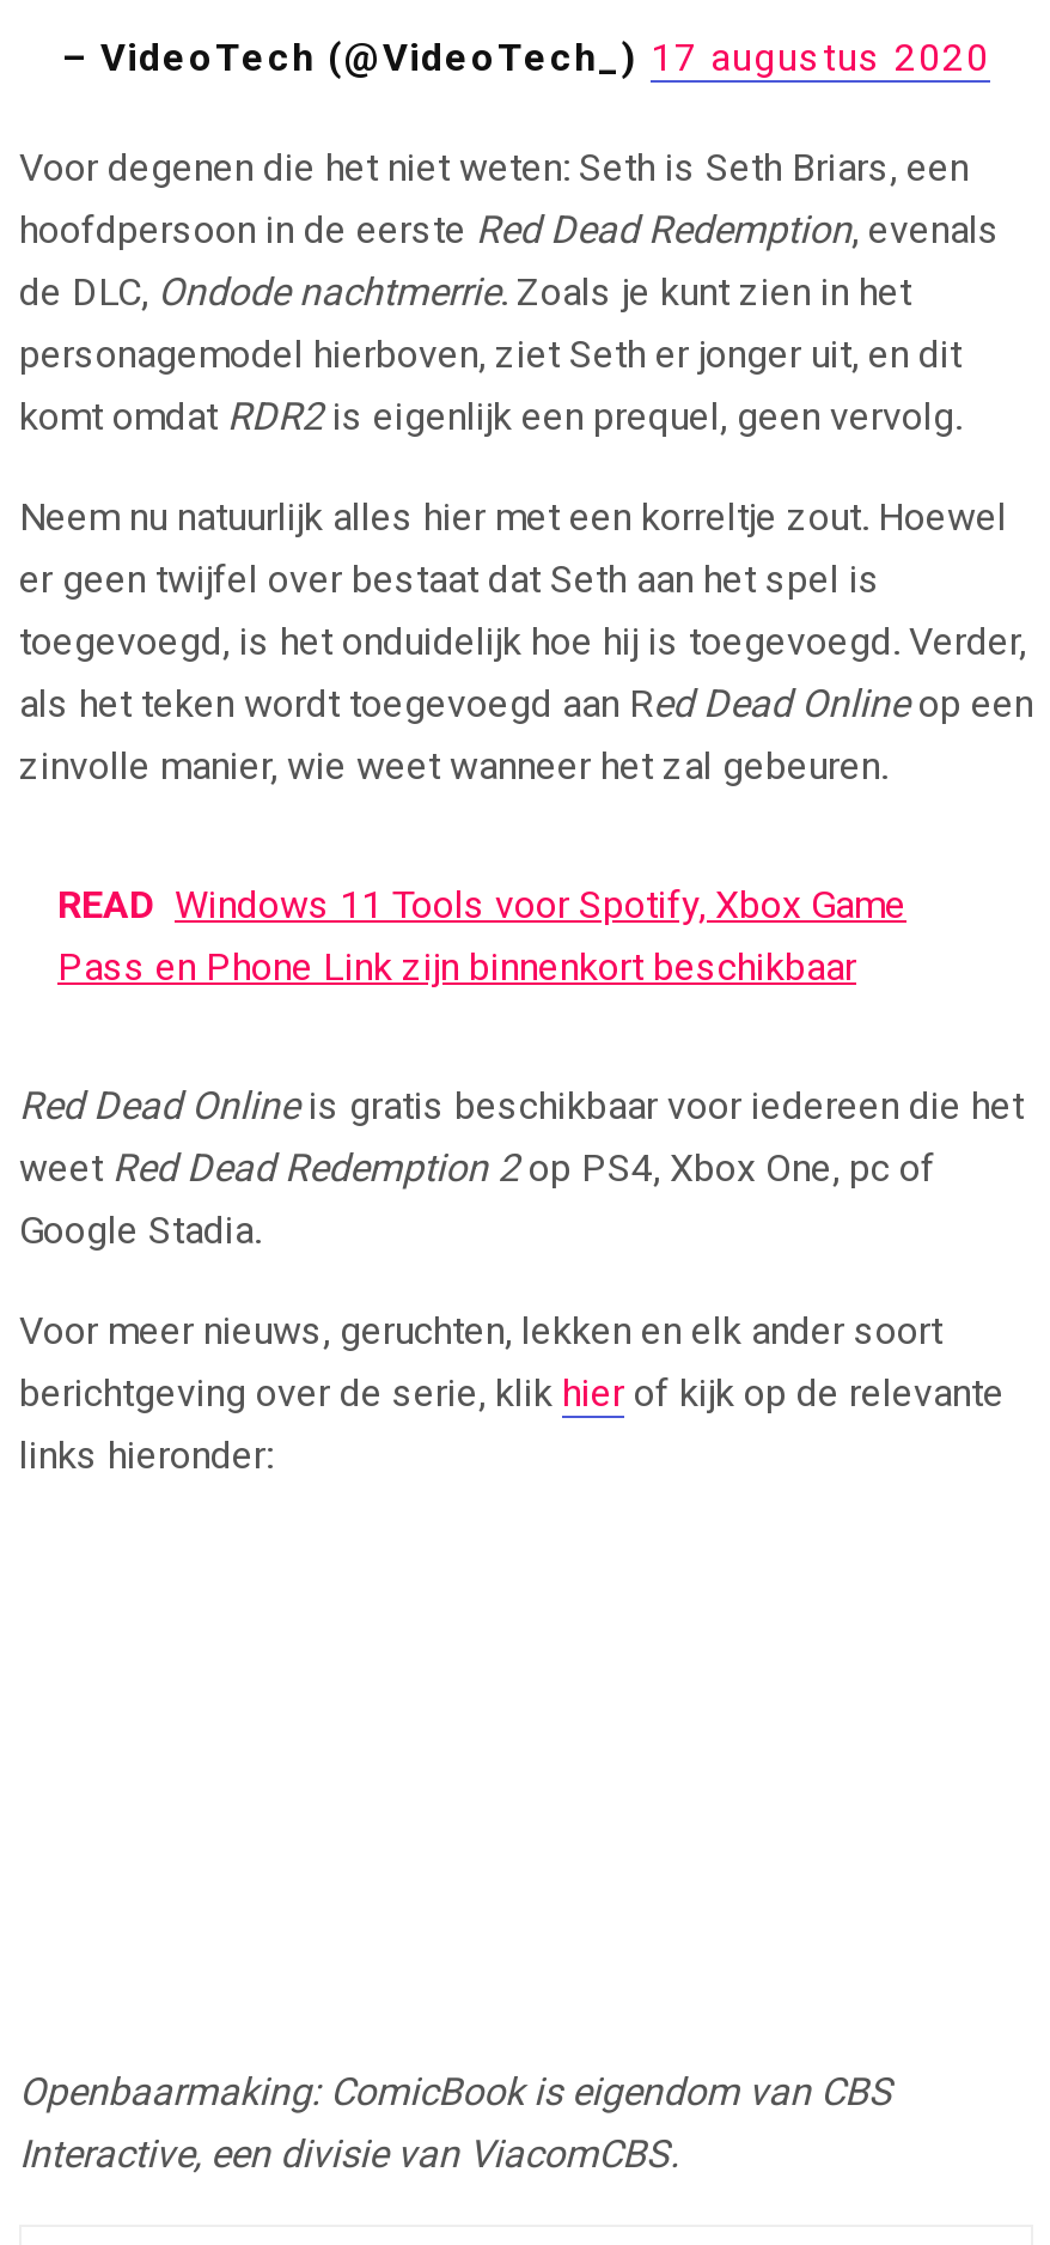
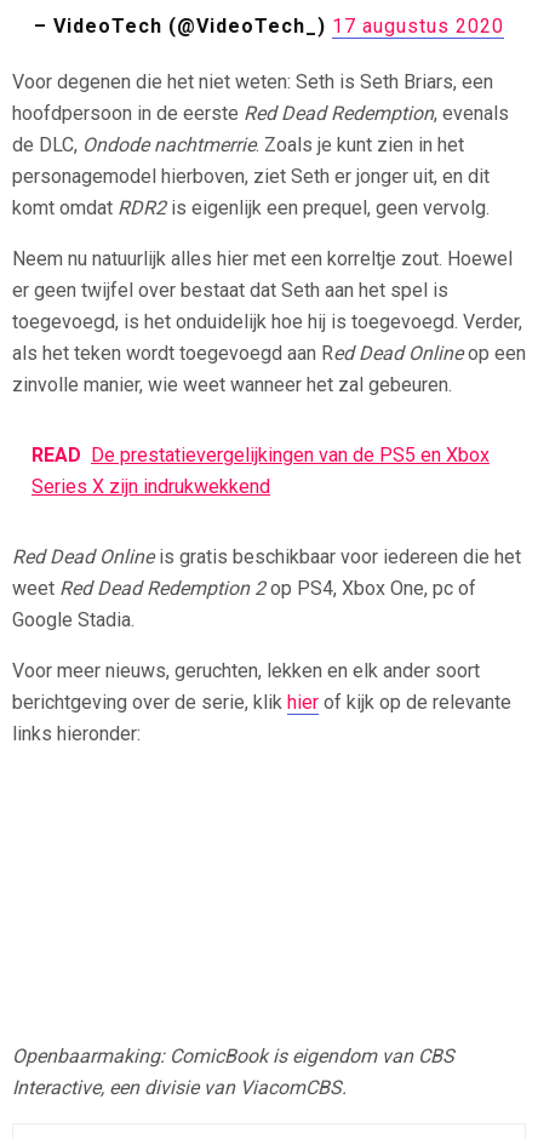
- READ Windows 11 Tools voor Spotify, Xbox Game
- Pass en Phone Link zijn binnenkort beschikbaar
+ READ De prestatievergelijkingen van de PS5 en Xbox
+ Series X zijn indrukwekkend
